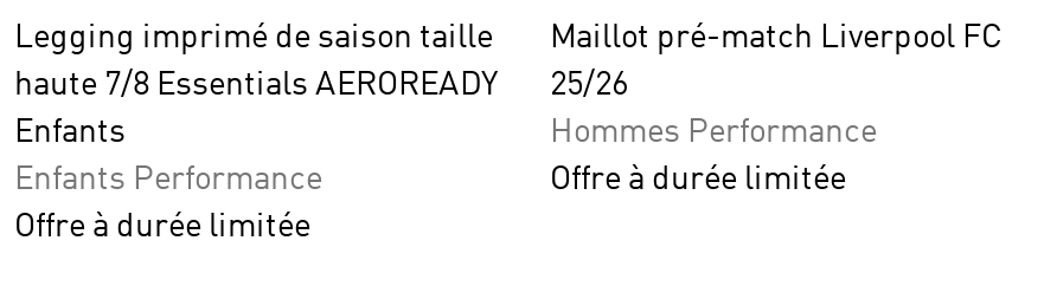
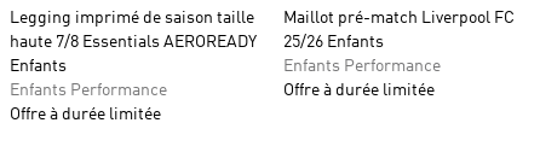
- 25/26
- Hommes Performance
+ 25/26 Enfants
+ Enfants Performance
